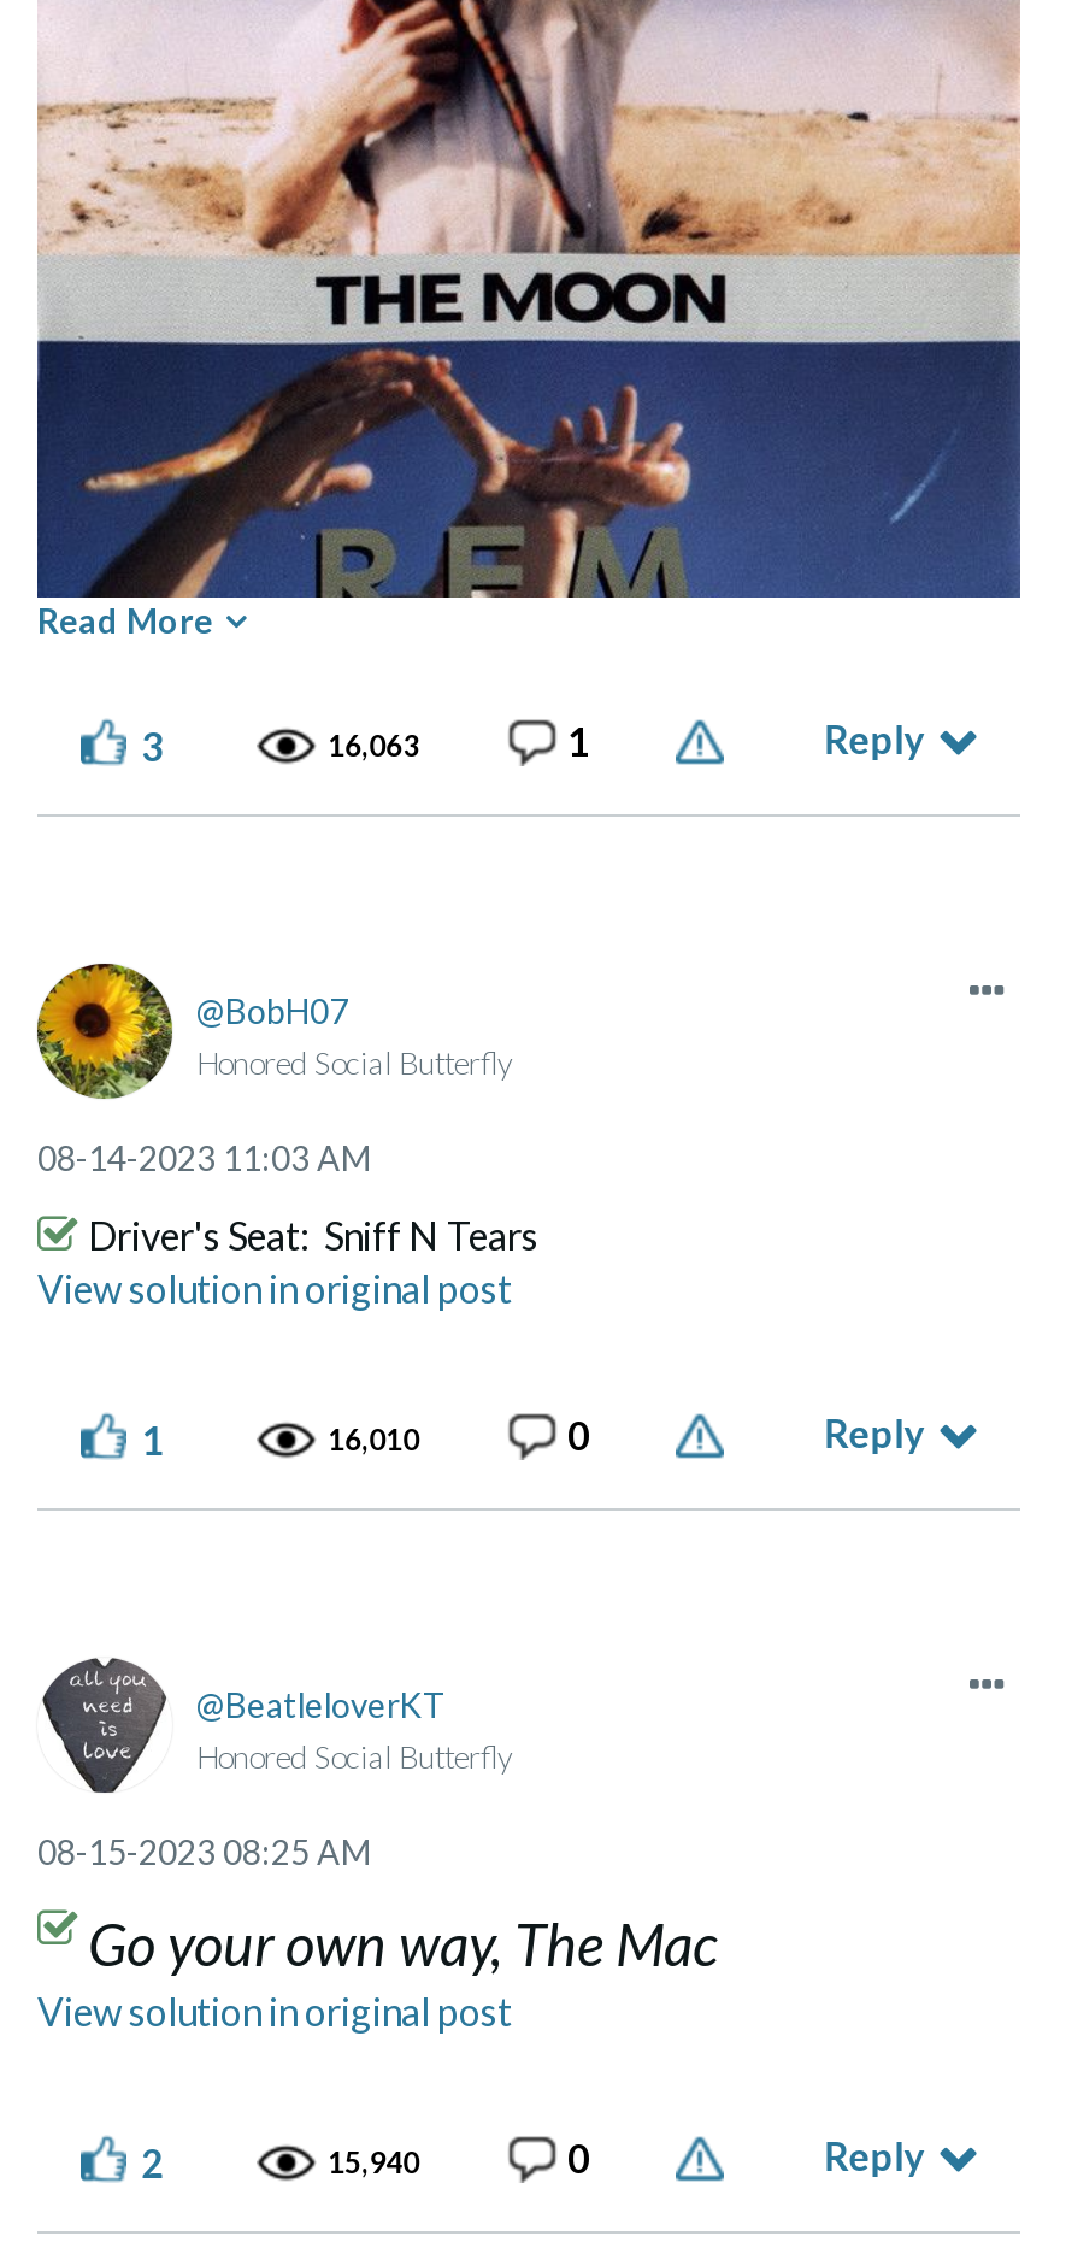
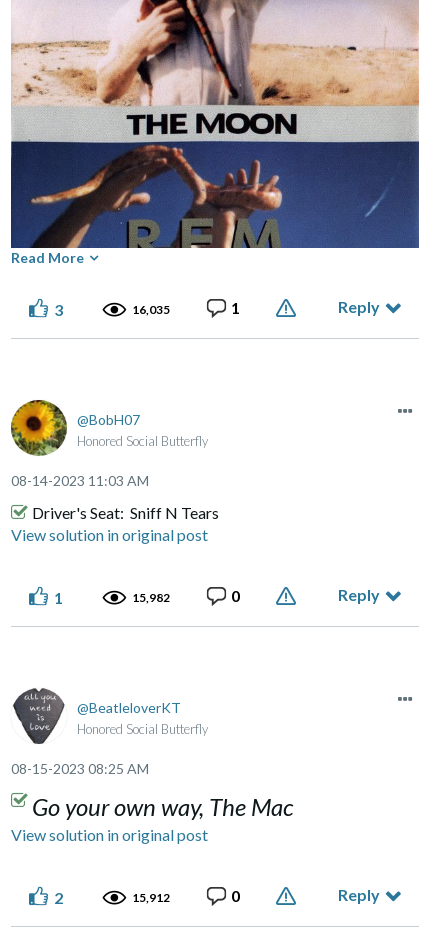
- 16,063
+ 16,035

- 16,010
+ 15,982

- 15,940
+ 15,912
